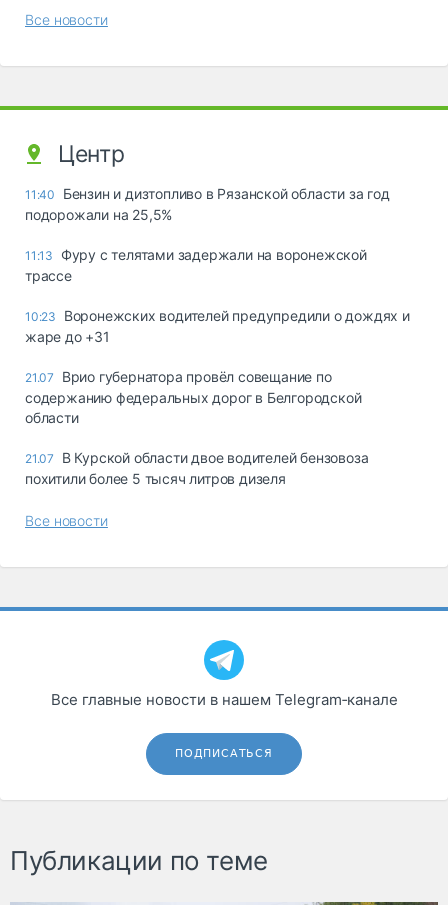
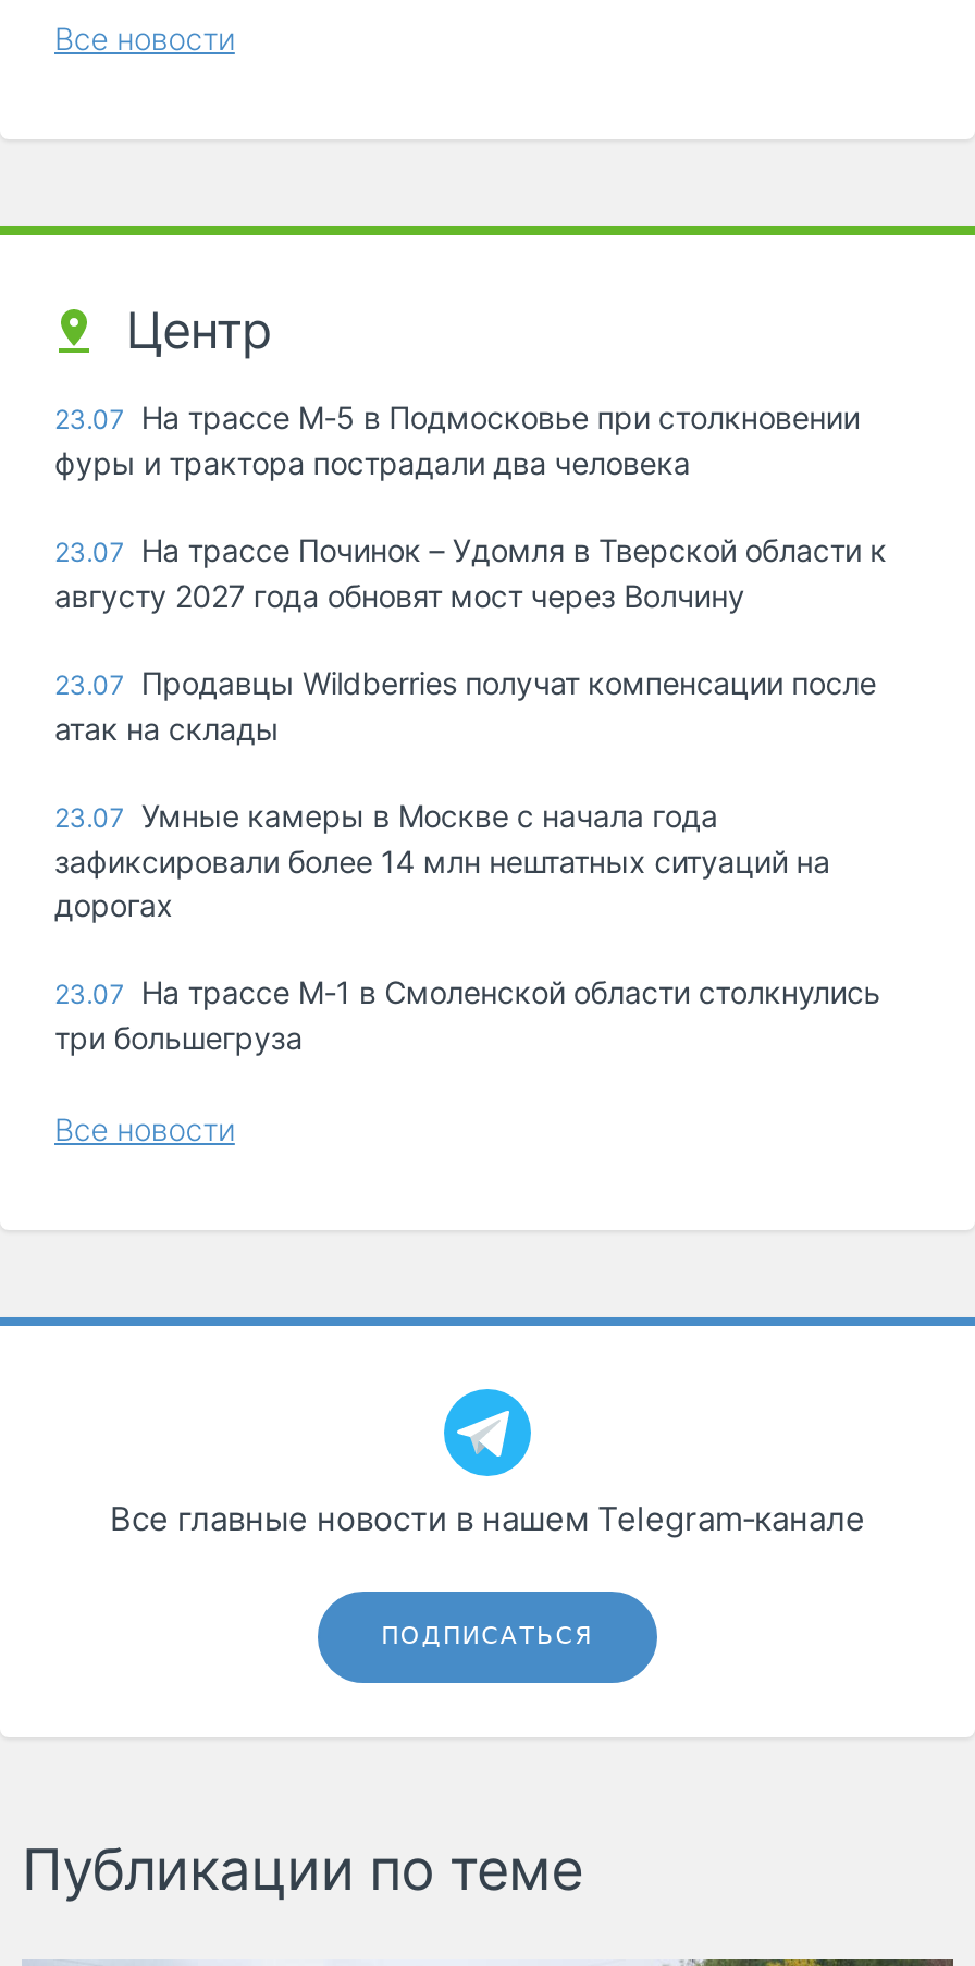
- 11:40 Бензин и дизтопливо в Рязанской области за год
- подорожали на 25,5%
+ 23.07 На трассе М-5 в Подмосковье при столкновении
+ фуры и трактора пострадали два человека

- 11:13 Фуру с телятами задержали на воронежской
- трассе
+ 23.07 На трассе Починок – Удомля в Тверской области к
+ августу 2027 года обновят мост через Волчину

- 10:23 Воронежских водителей предупредили о дождях и
- жаре до +31
+ 23.07 Продавцы Wildberries получат компенсации после
+ атак на склады

- 21.07 Врио губернатора провёл совещание по
- содержанию федеральных дорог в Белгородской
- области
+ 23.07 Умные камеры в Москве с начала года
+ зафиксировали более 14 млн нештатных ситуаций на
+ дорогах

- 21.07 В Курской области двое водителей бензовоза
- похитили более 5 тысяч литров дизеля
+ 23.07 На трассе М-1 в Смоленской области столкнулись
+ три большегруза
